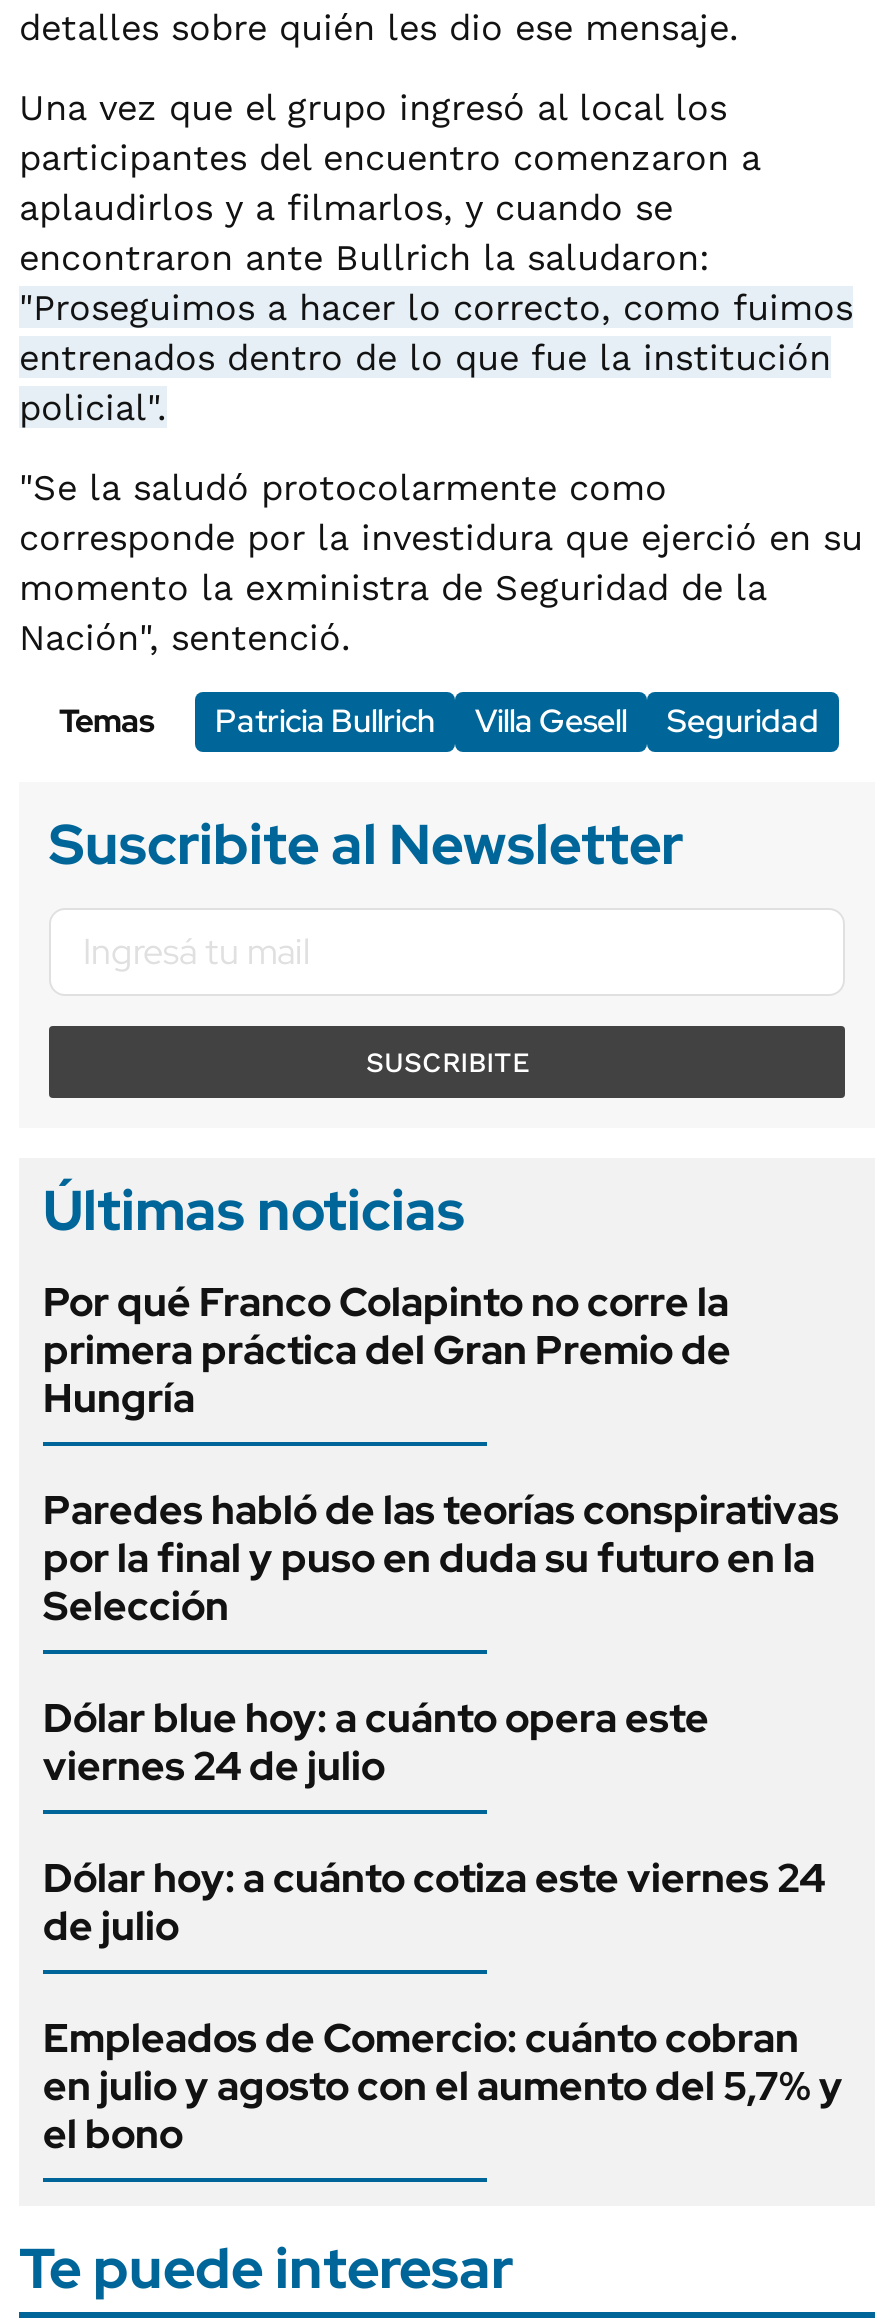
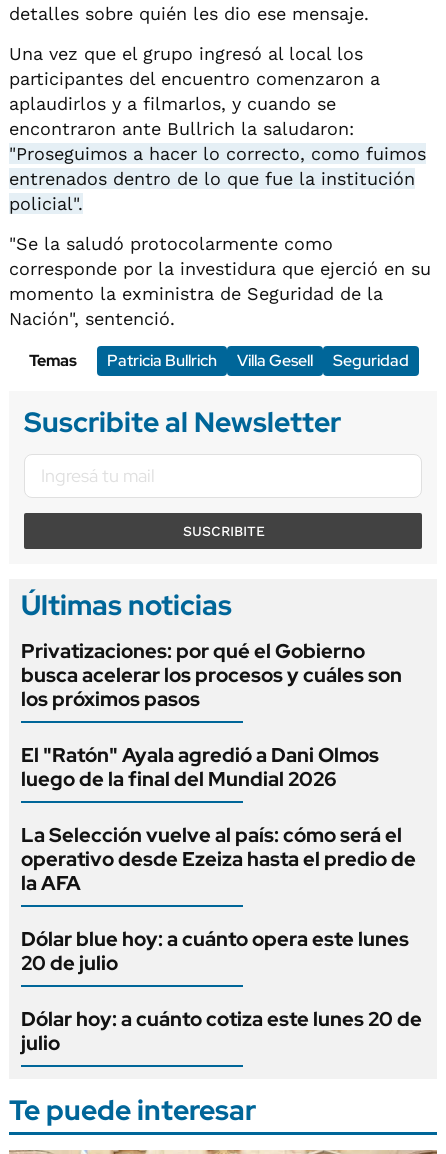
- Por qué Franco Colapinto no corre la
- primera práctica del Gran Premio de
- Hungría
+ Privatizaciones: por qué el Gobierno
+ busca acelerar los procesos y cuáles son
+ los próximos pasos

- Paredes habló de las teorías conspirativas
- por la final y puso en duda su futuro en la
- Selección
+ El "Ratón" Ayala agredió a Dani Olmos
+ luego de la final del Mundial 2026

- Dólar blue hoy: a cuánto opera este
- viernes 24 de julio
+ La Selección vuelve al país: cómo será el
+ operativo desde Ezeiza hasta el predio de
+ la AFA

- Dólar hoy: a cuánto cotiza este viernes 24
- de julio
+ Dólar blue hoy: a cuánto opera este lunes
+ 20 de julio

- Empleados de Comercio: cuánto cobran
- en julio y agosto con el aumento del 5,7% y
- el bono
+ Dólar hoy: a cuánto cotiza este lunes 20 de
+ julio
